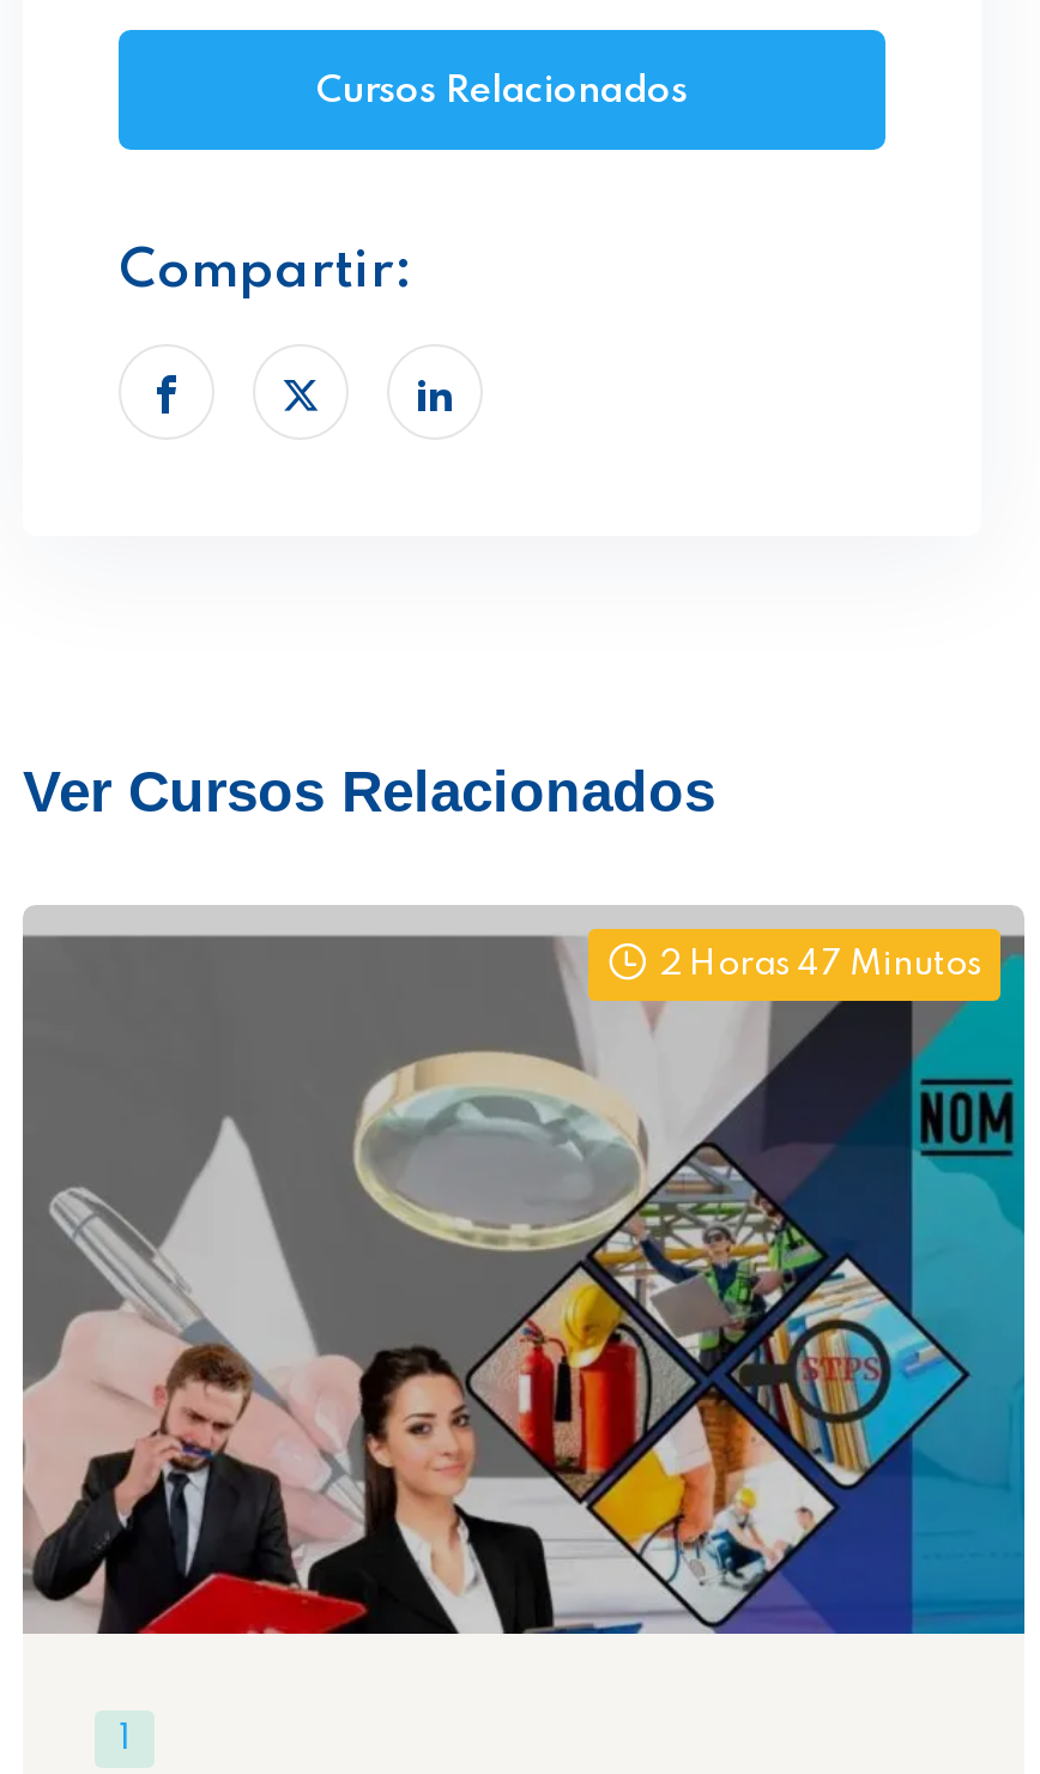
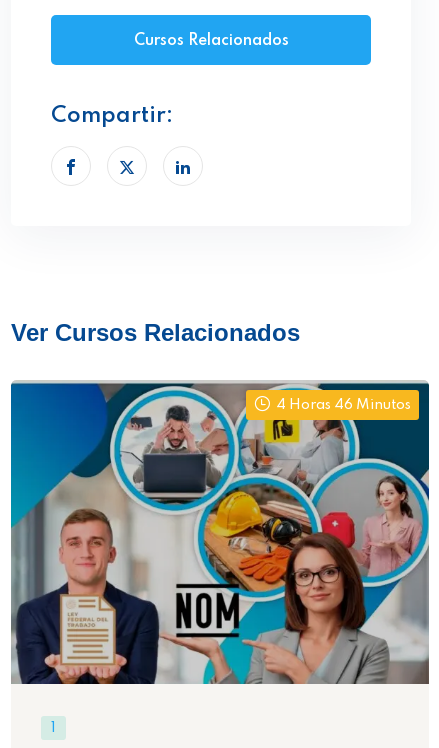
- [image]
- 2 Horas 47 Minutos
+ [image]
+ 4 Horas 46 Minutos
